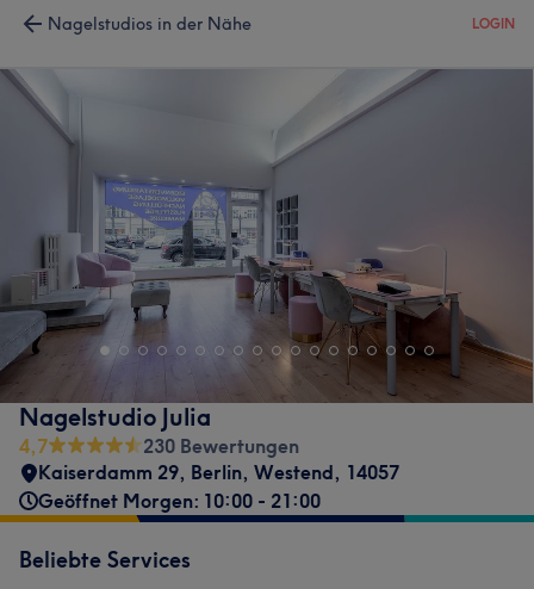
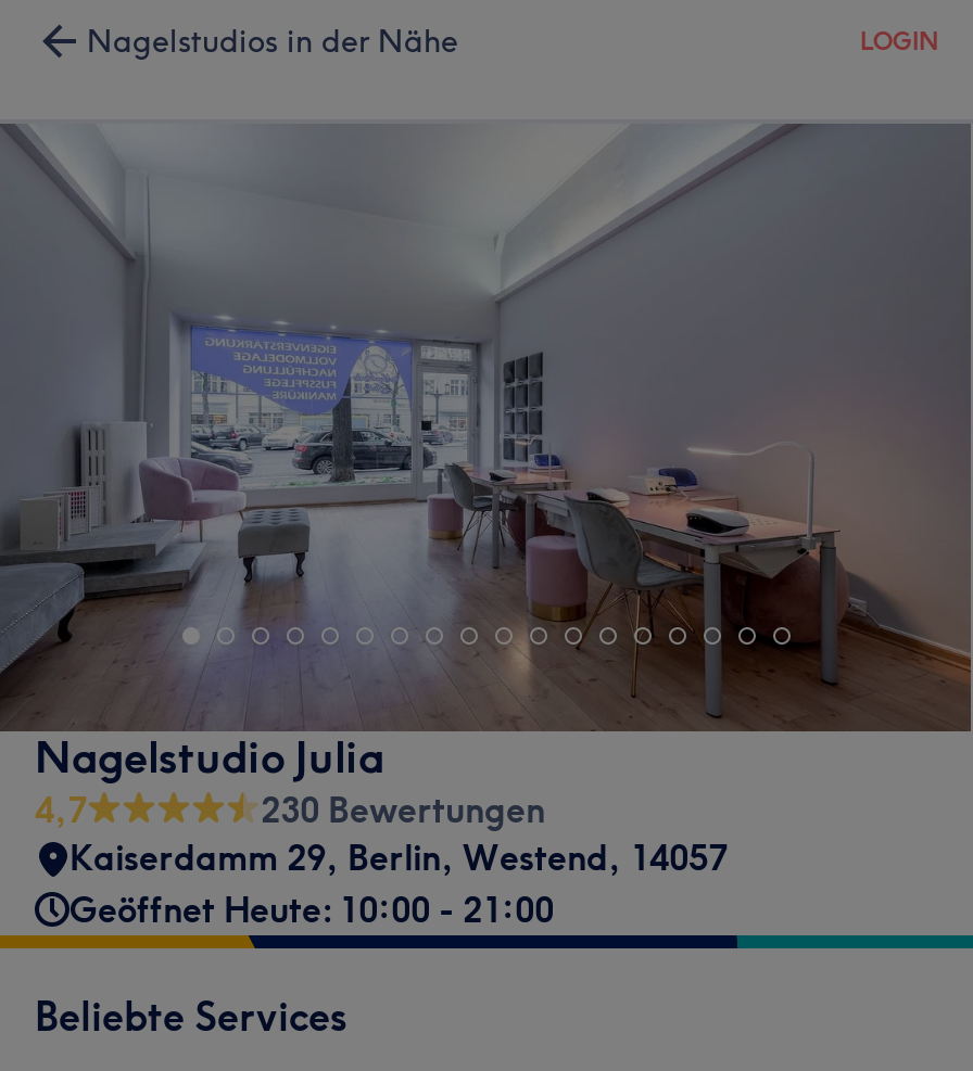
- Geöffnet Morgen: 10:00 - 21:00
+ Geöffnet Heute: 10:00 - 21:00
